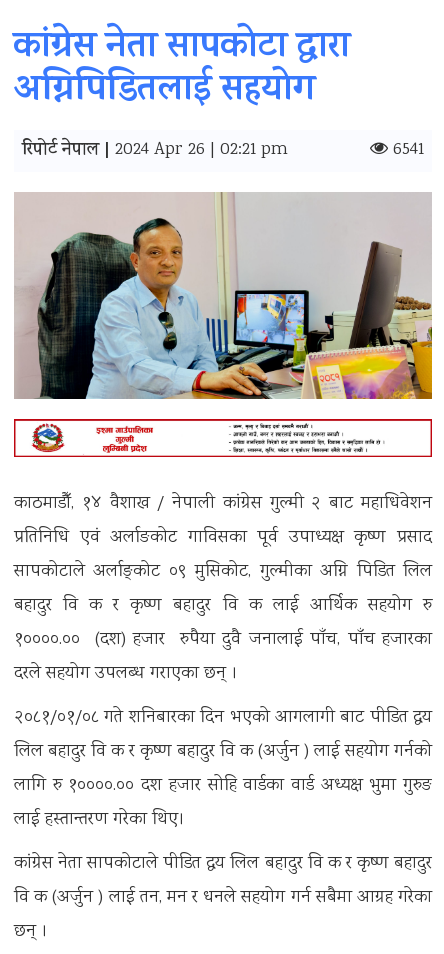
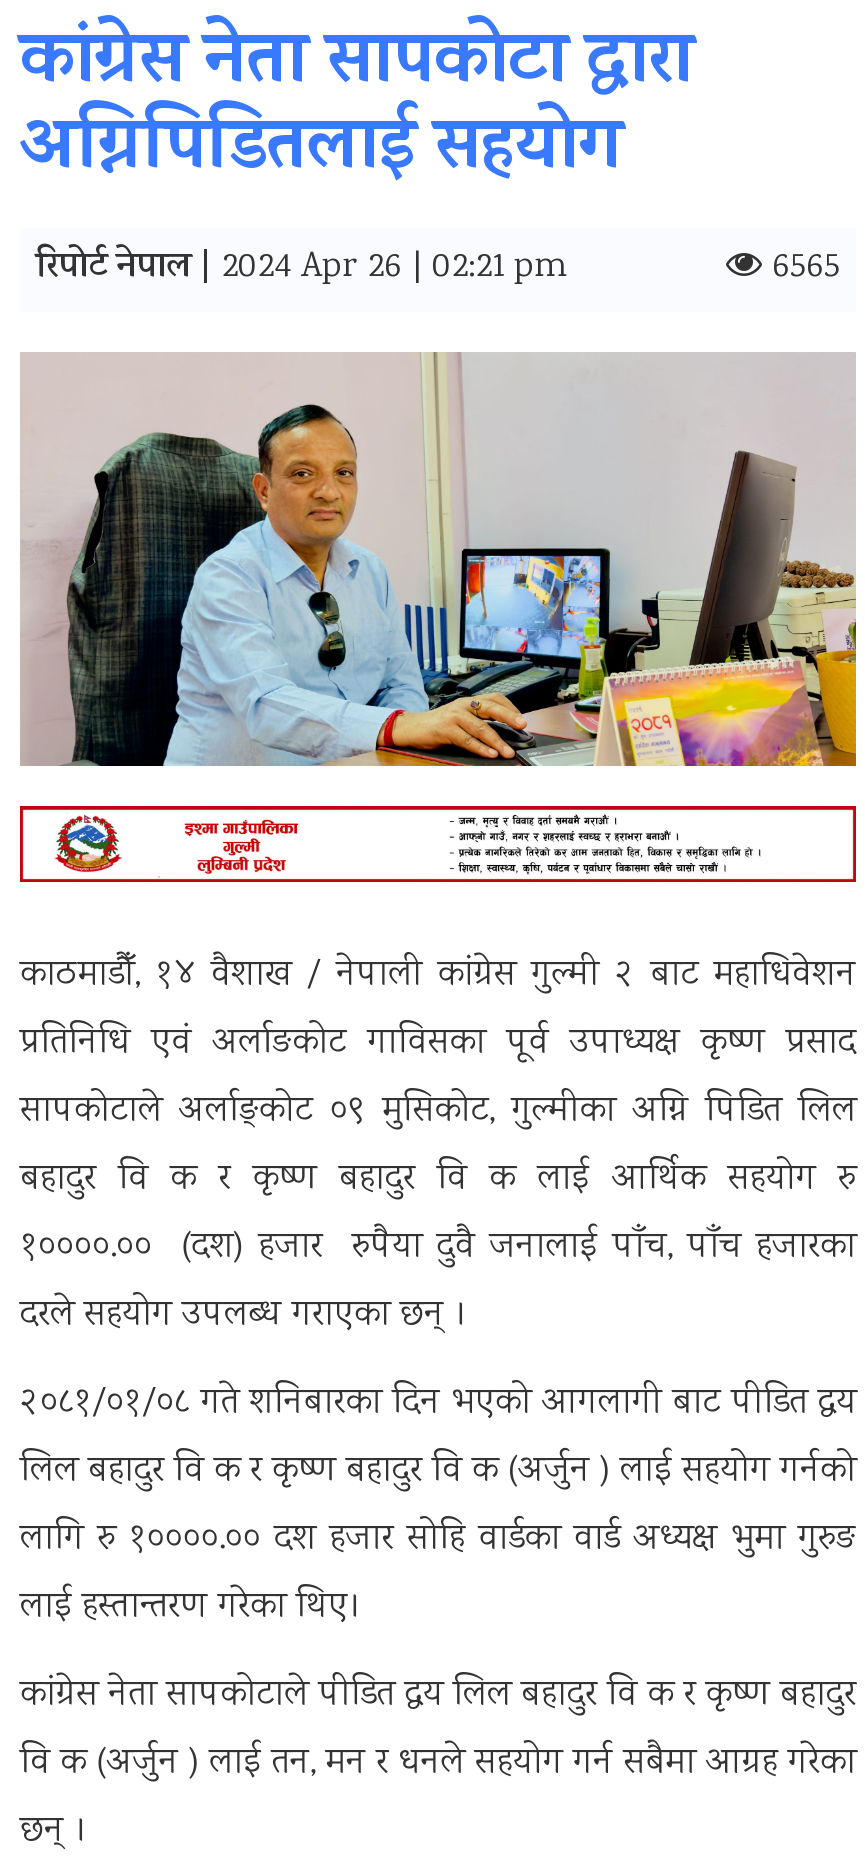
- 6541
+ 6565
